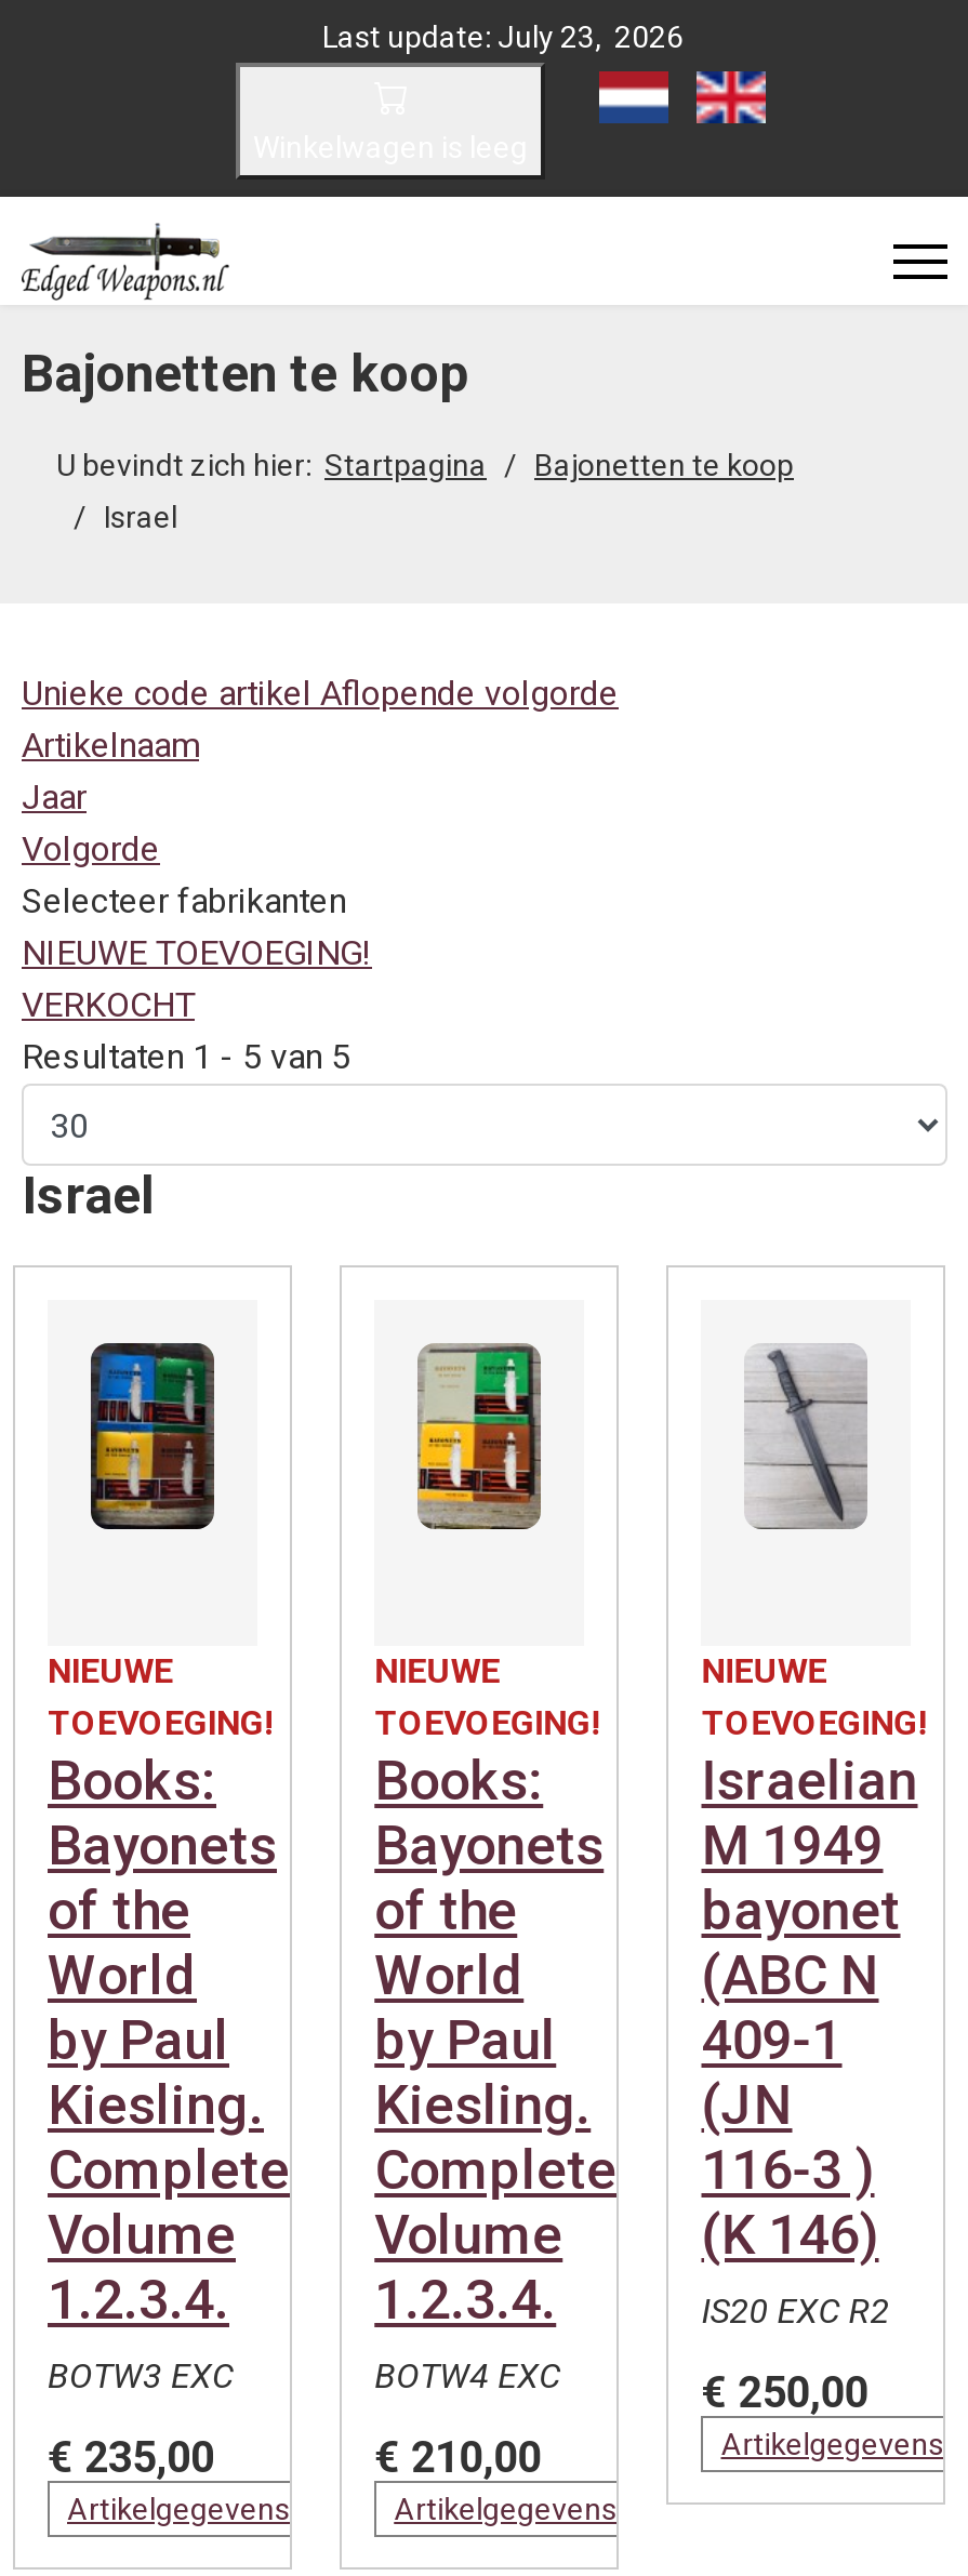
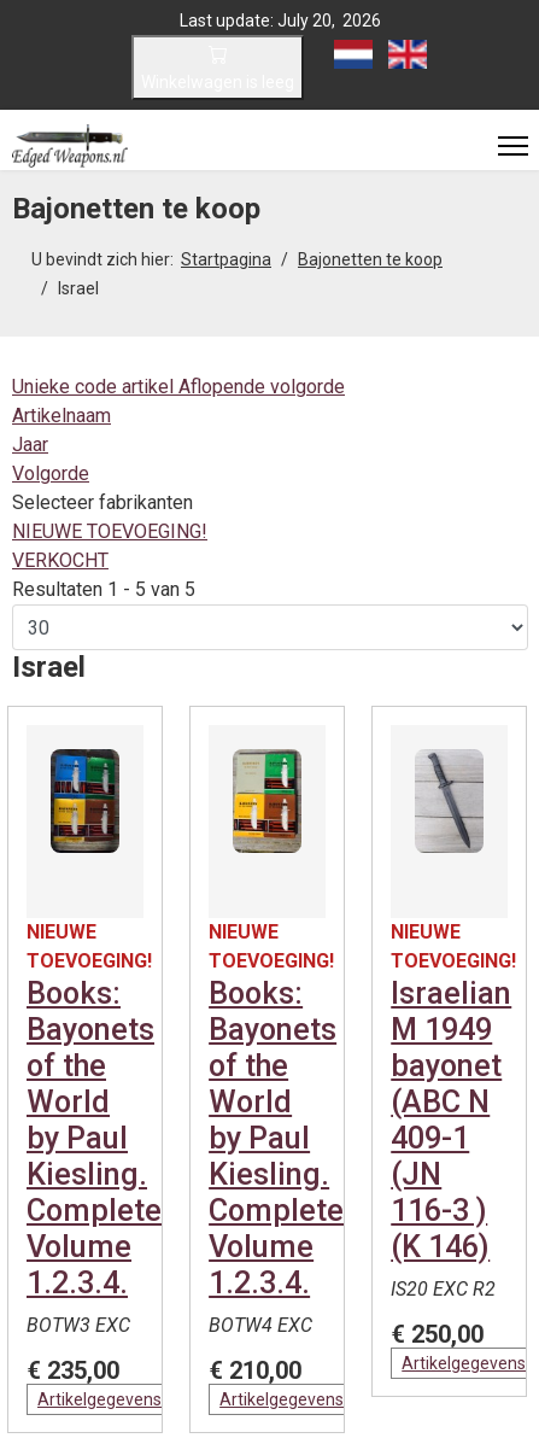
- Last update: July 23, 2026
+ Last update: July 20, 2026
